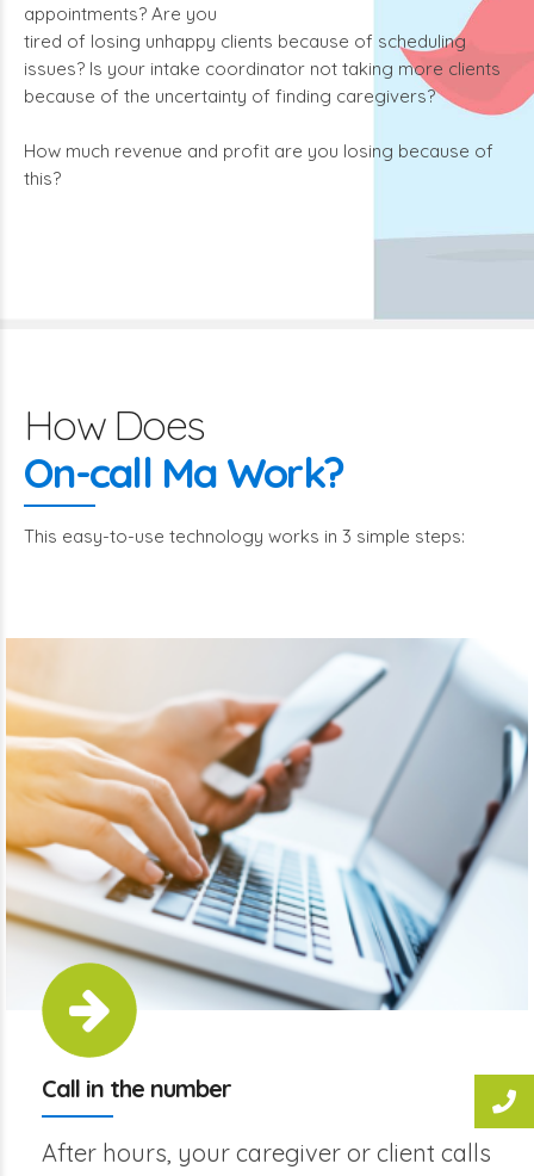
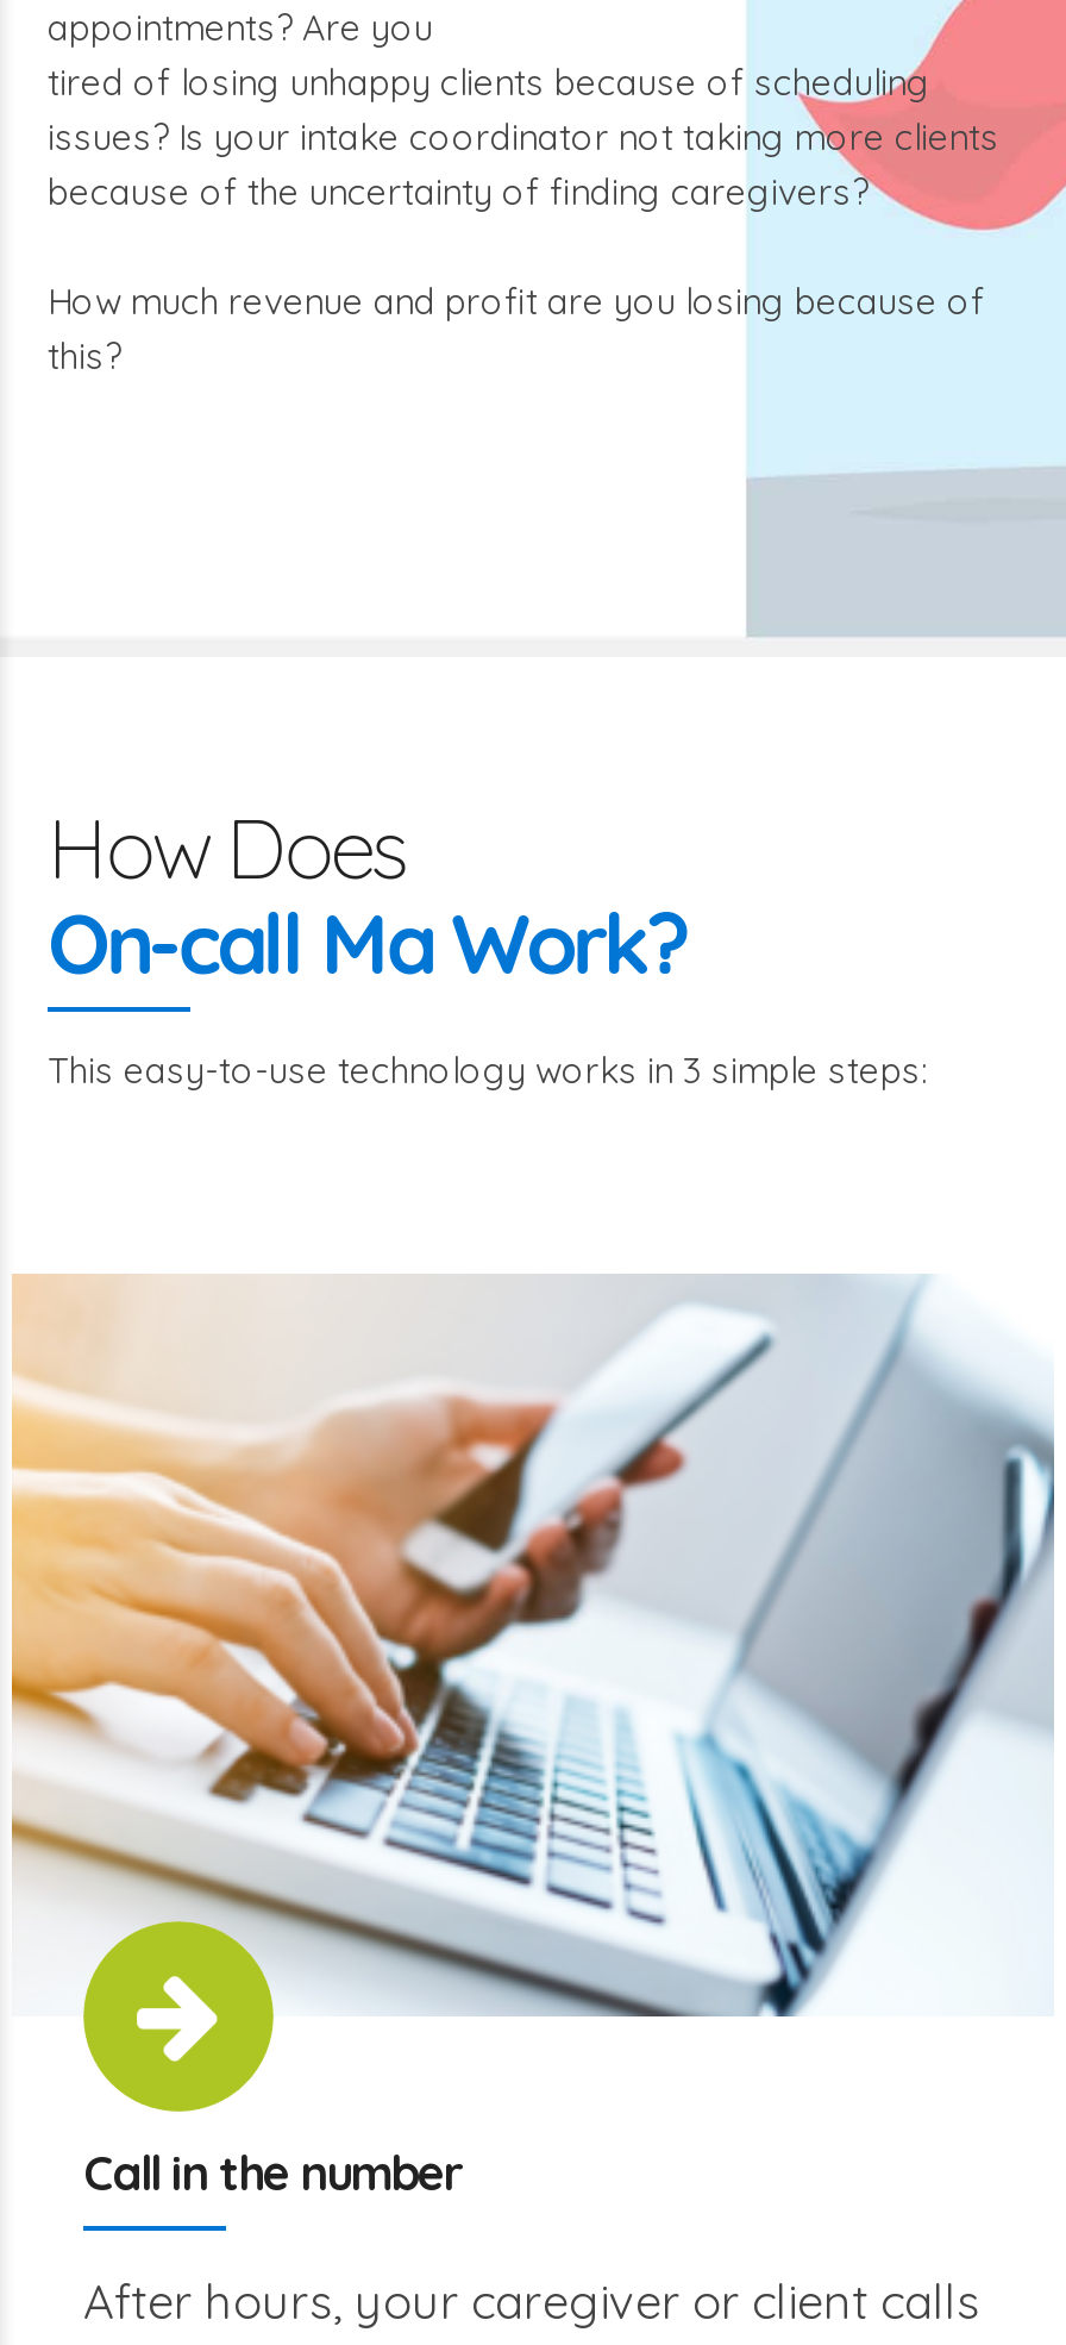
- [image]
